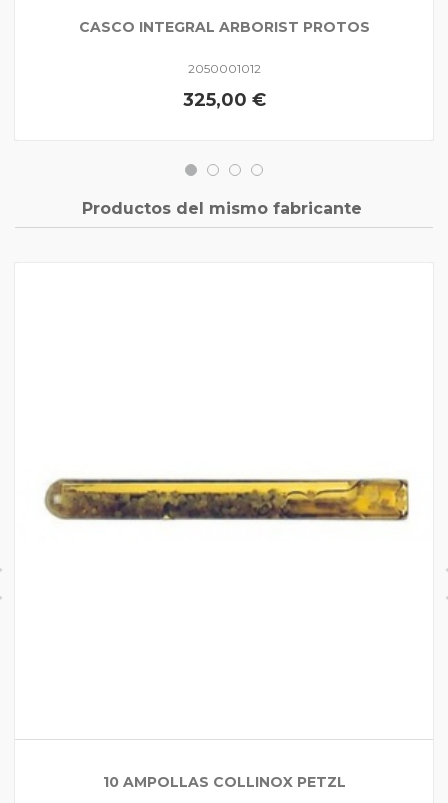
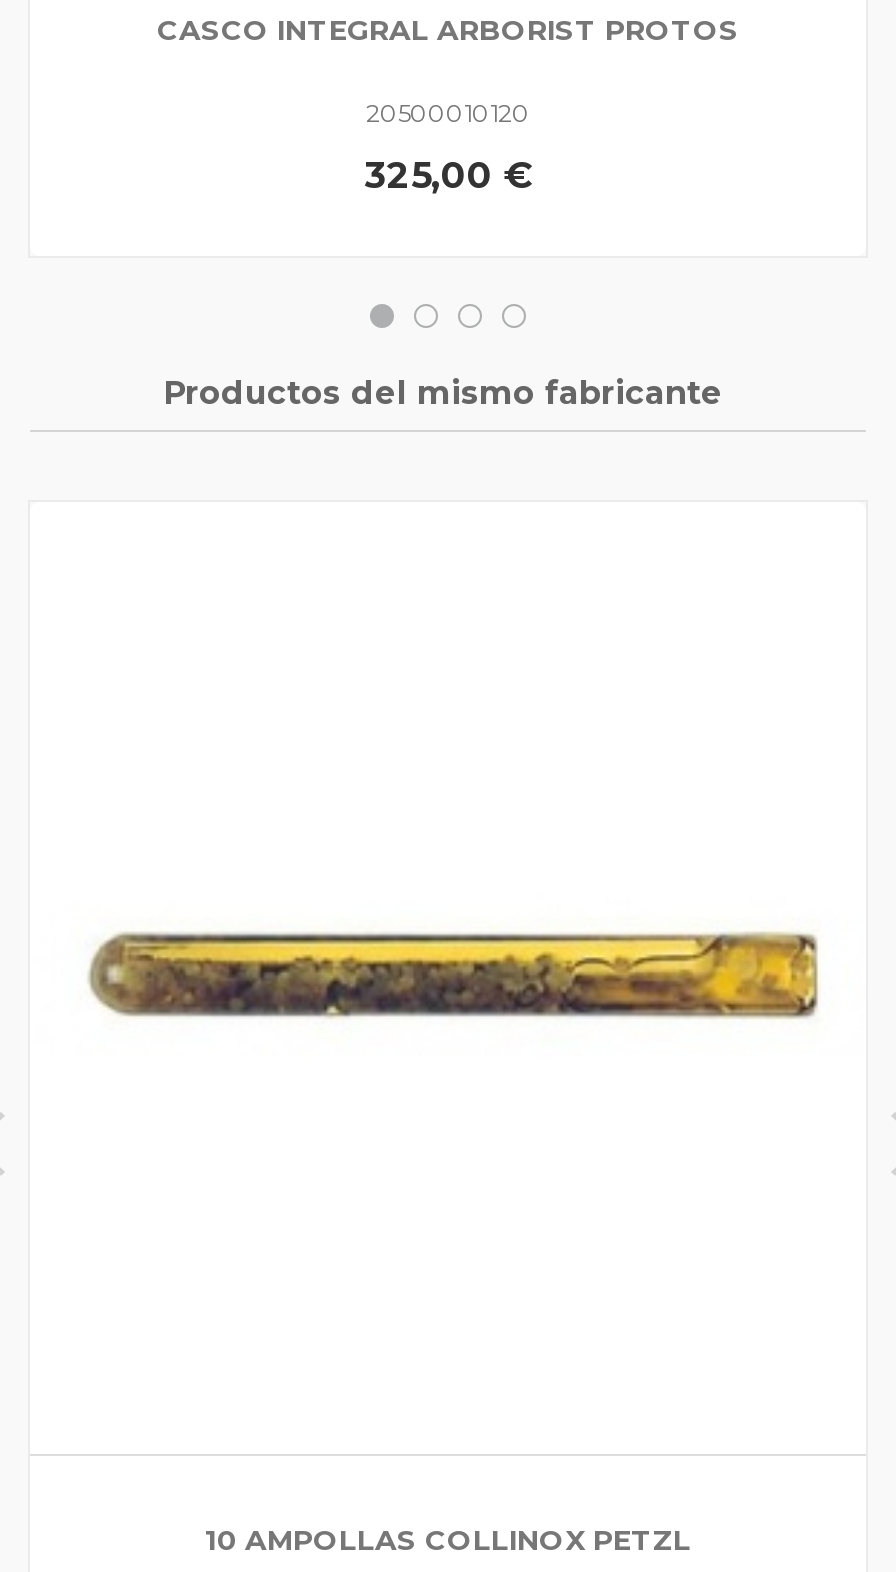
- 2050001012
+ 20500010120
